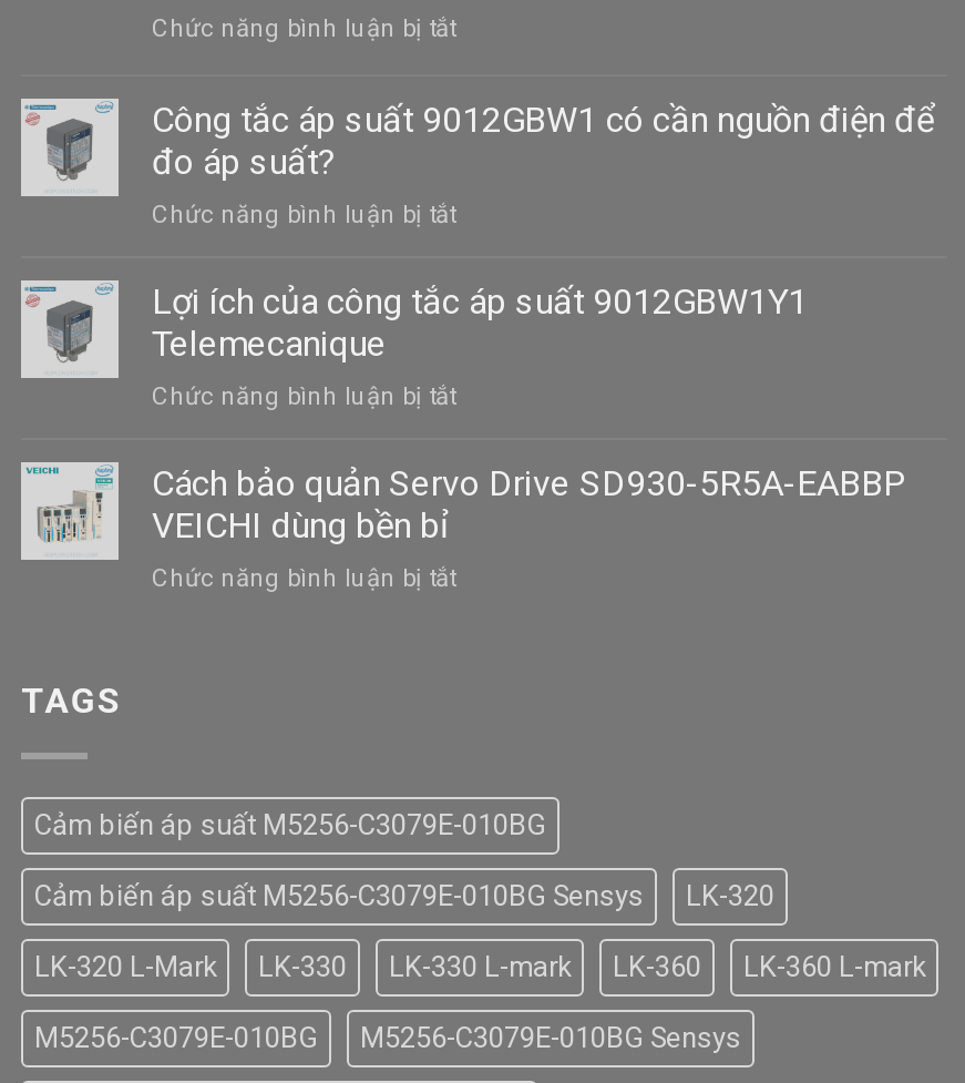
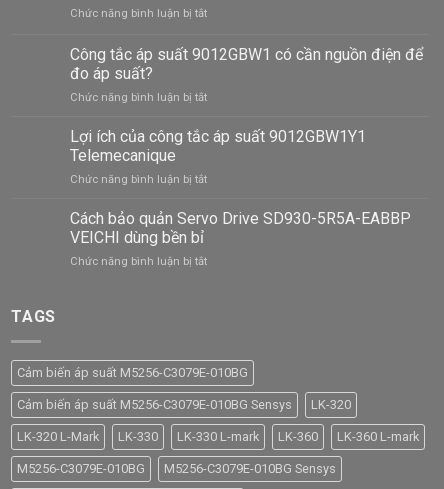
- [image]

- [image]

- [image]
